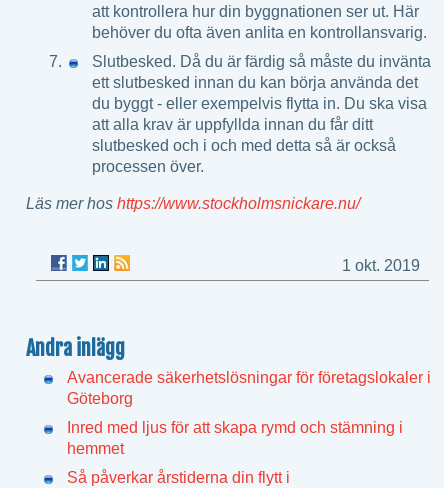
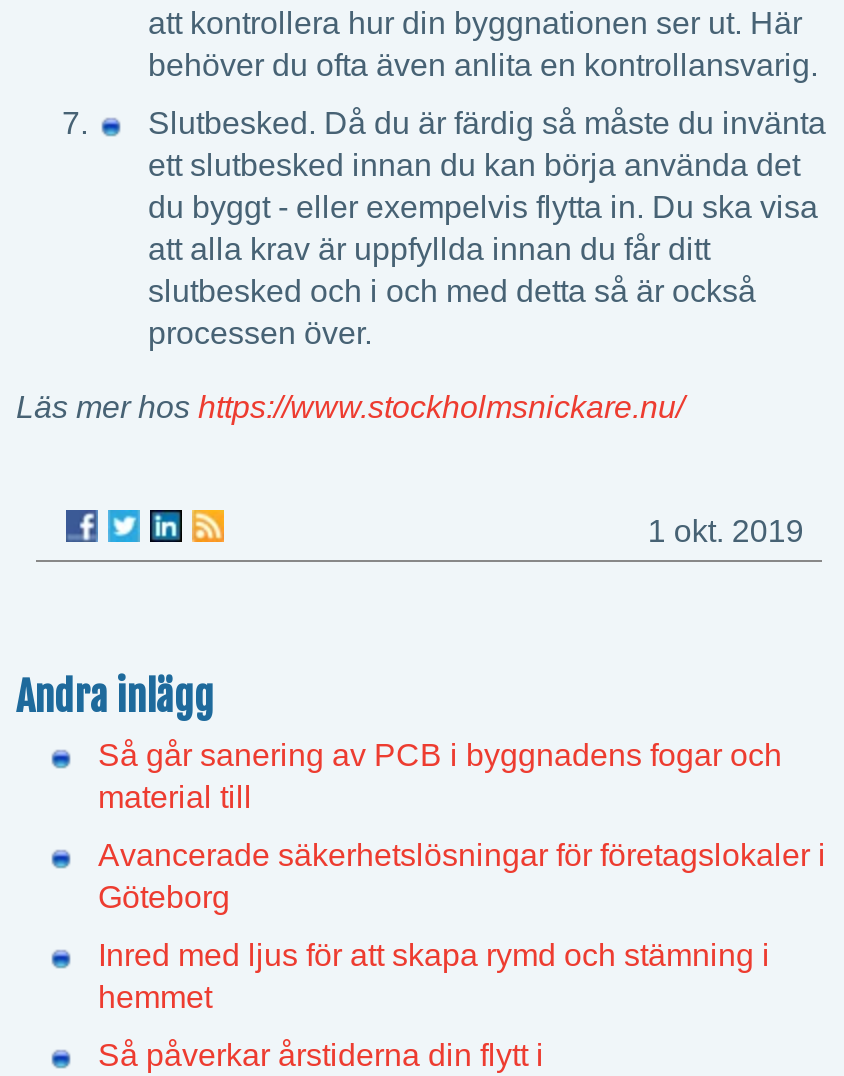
+ Så går sanering av PCB i byggnadens fogar och
+ material till
